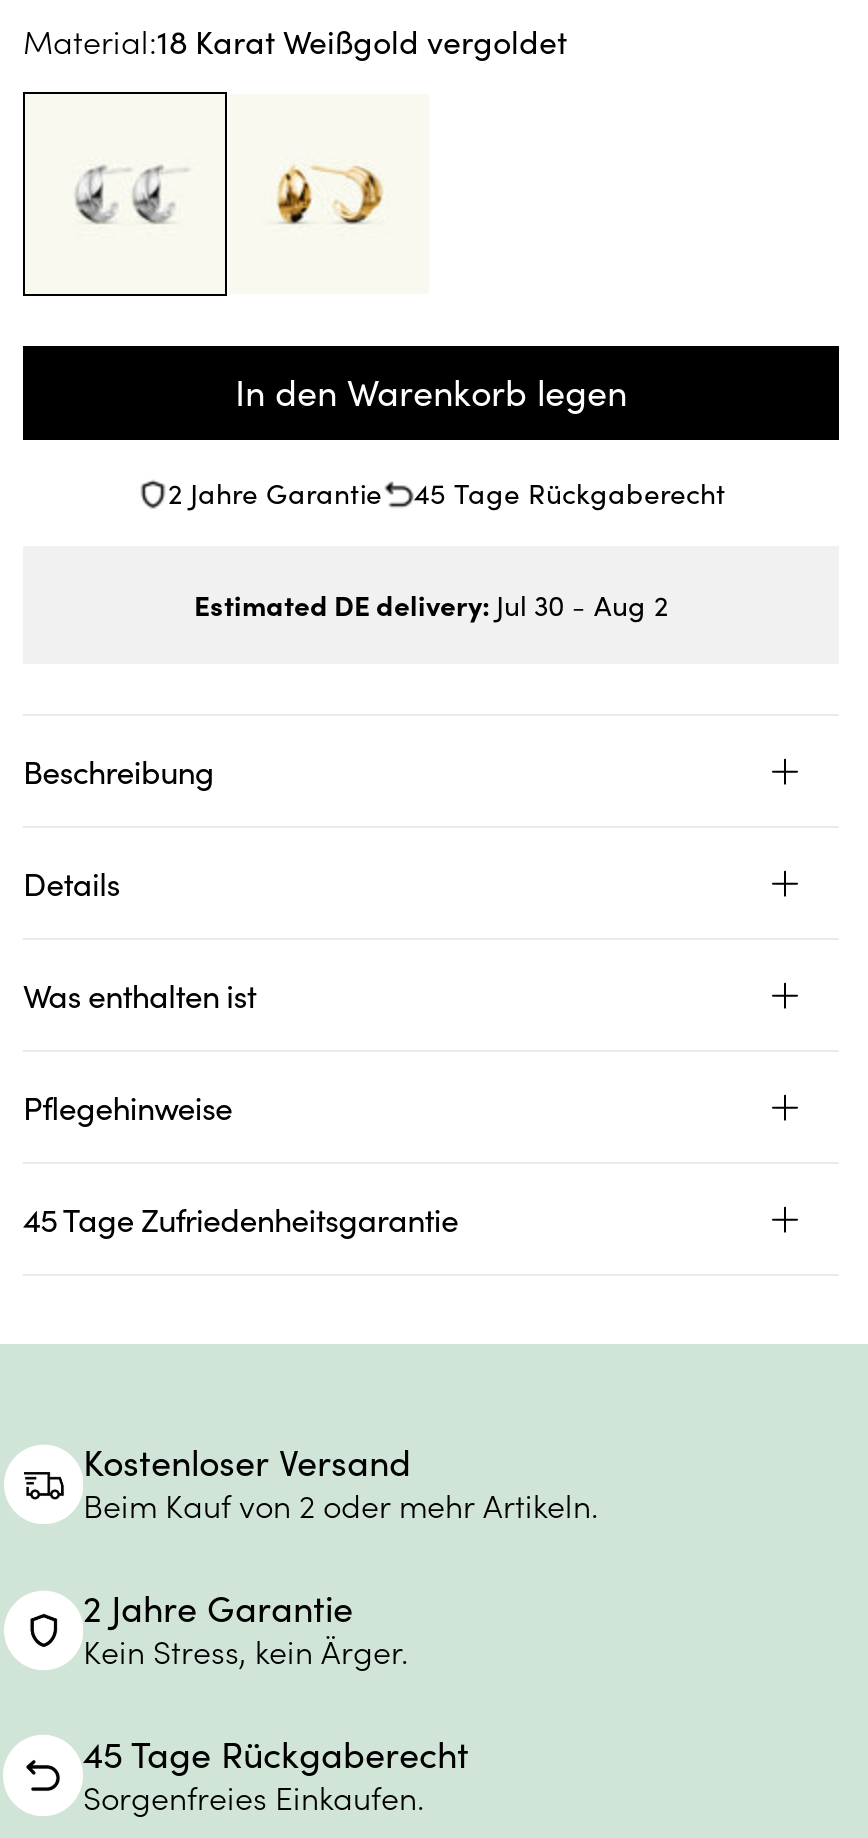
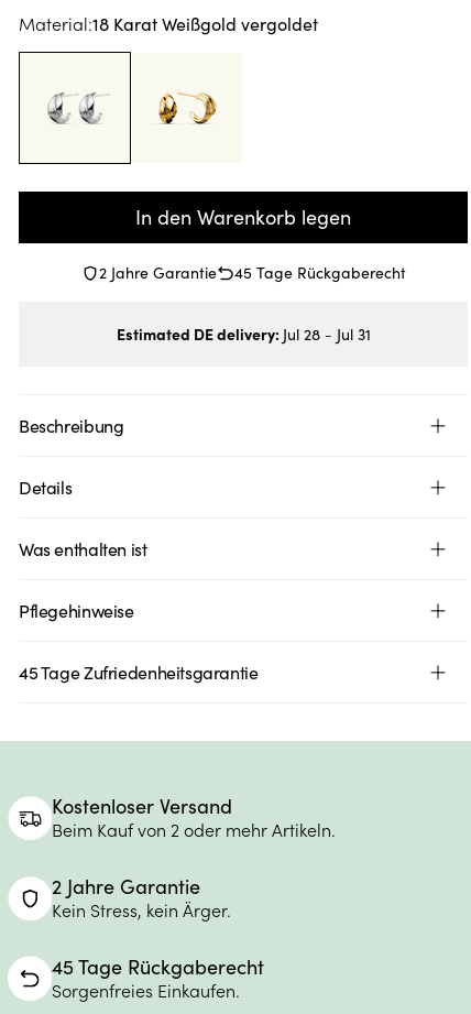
- Estimated DE delivery: Jul 30 - Aug 2
+ Estimated DE delivery: Jul 28 - Jul 31
